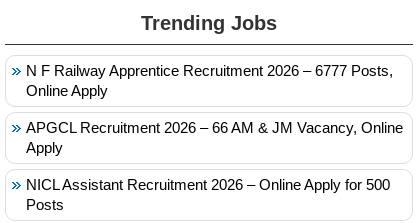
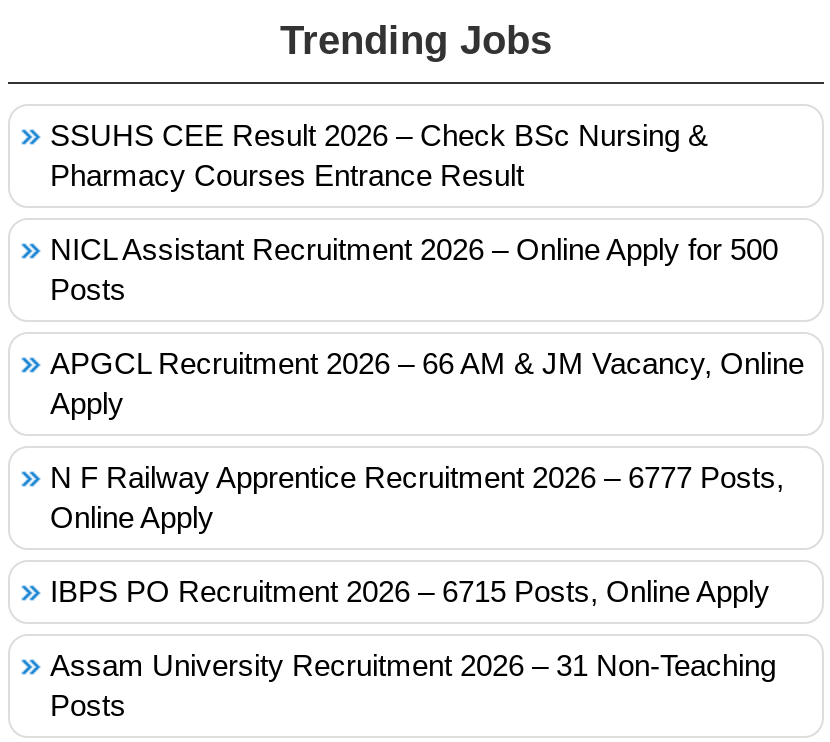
+ SSUHS CEE Result 2026 – Check BSc Nursing &
+ Pharmacy Courses Entrance Result
+ Posts

moved down: N F Railway Apprentice Recruitment 2026 – 6777 Posts, | Online Apply

+ IBPS PO Recruitment 2026 – 6715 Posts, Online Apply

+ Assam University Recruitment 2026 – 31 Non-Teaching

moved up: APGCL Recruitment 2026 – 66 AM & JM Vacancy, Online | Apply

moved up: NICL Assistant Recruitment 2026 – Online Apply for 500
